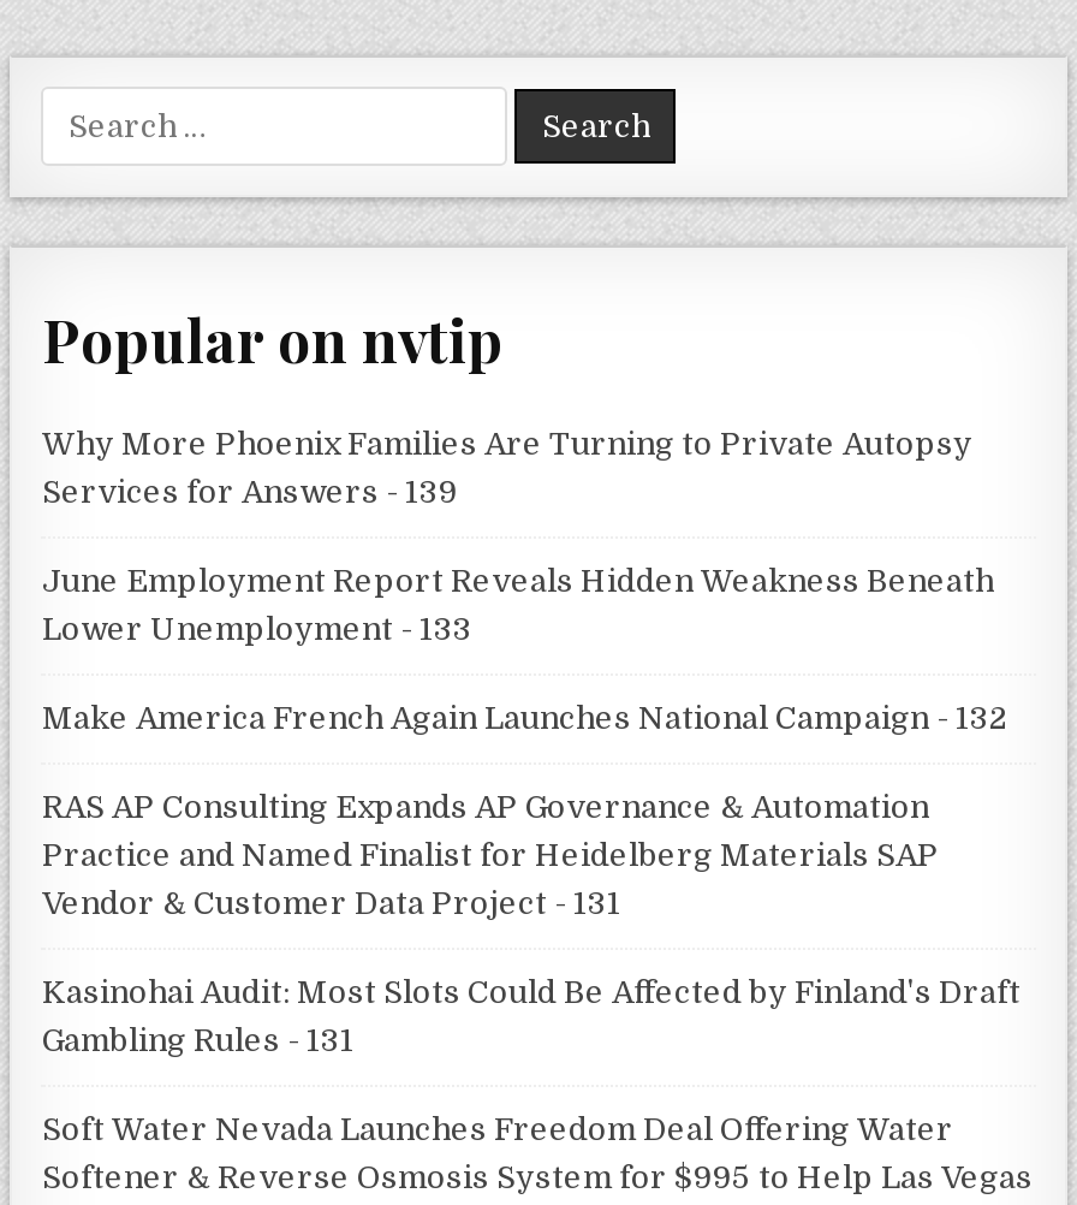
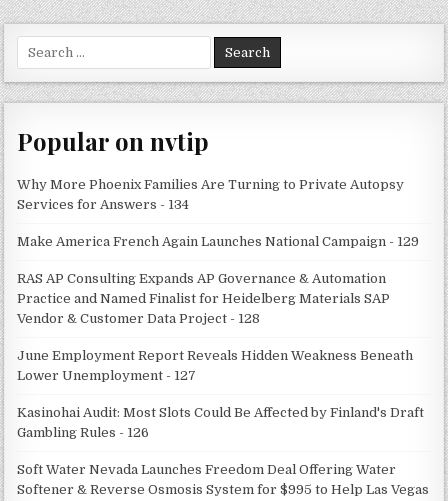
- Services for Answers - 139
- Lower Unemployment - 133
- Make America French Again Launches National Campaign - 132
+ Services for Answers - 134
+ Make America French Again Launches National Campaign - 129

moved down: June Employment Report Reveals Hidden Weakness Beneath

moved up: RAS AP Consulting Expands AP Governance & Automation | Practice and Named Finalist for Heidelberg Materials SAP

- Vendor & Customer Data Project - 131
+ Vendor & Customer Data Project - 128
+ Lower Unemployment - 127

- Gambling Rules - 131
+ Gambling Rules - 126
